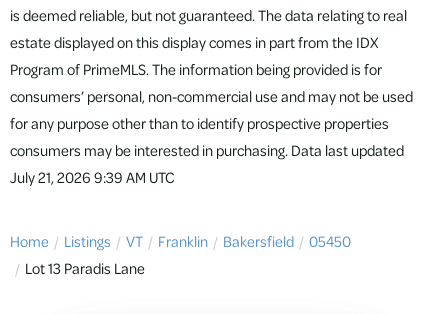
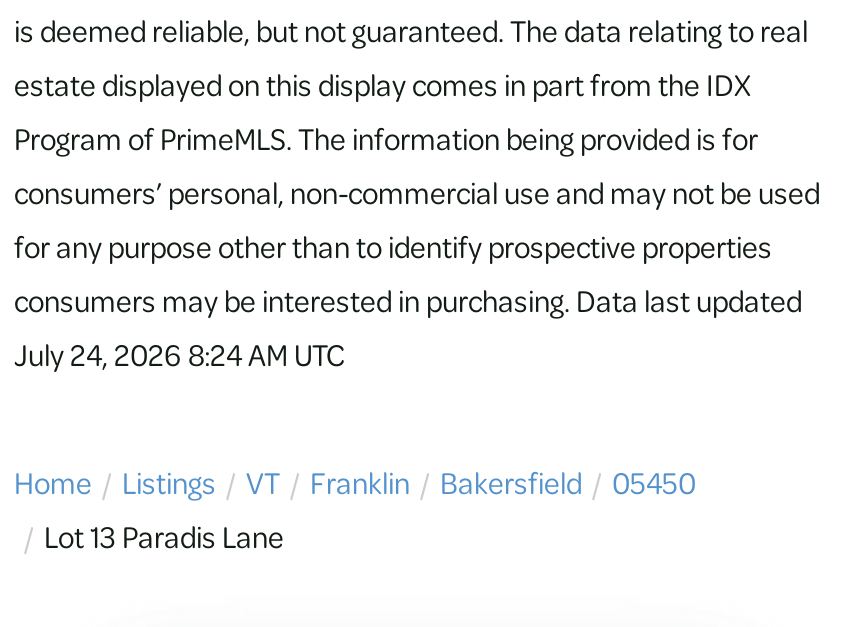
- July 21, 2026 9:39 AM UTC
+ July 24, 2026 8:24 AM UTC
